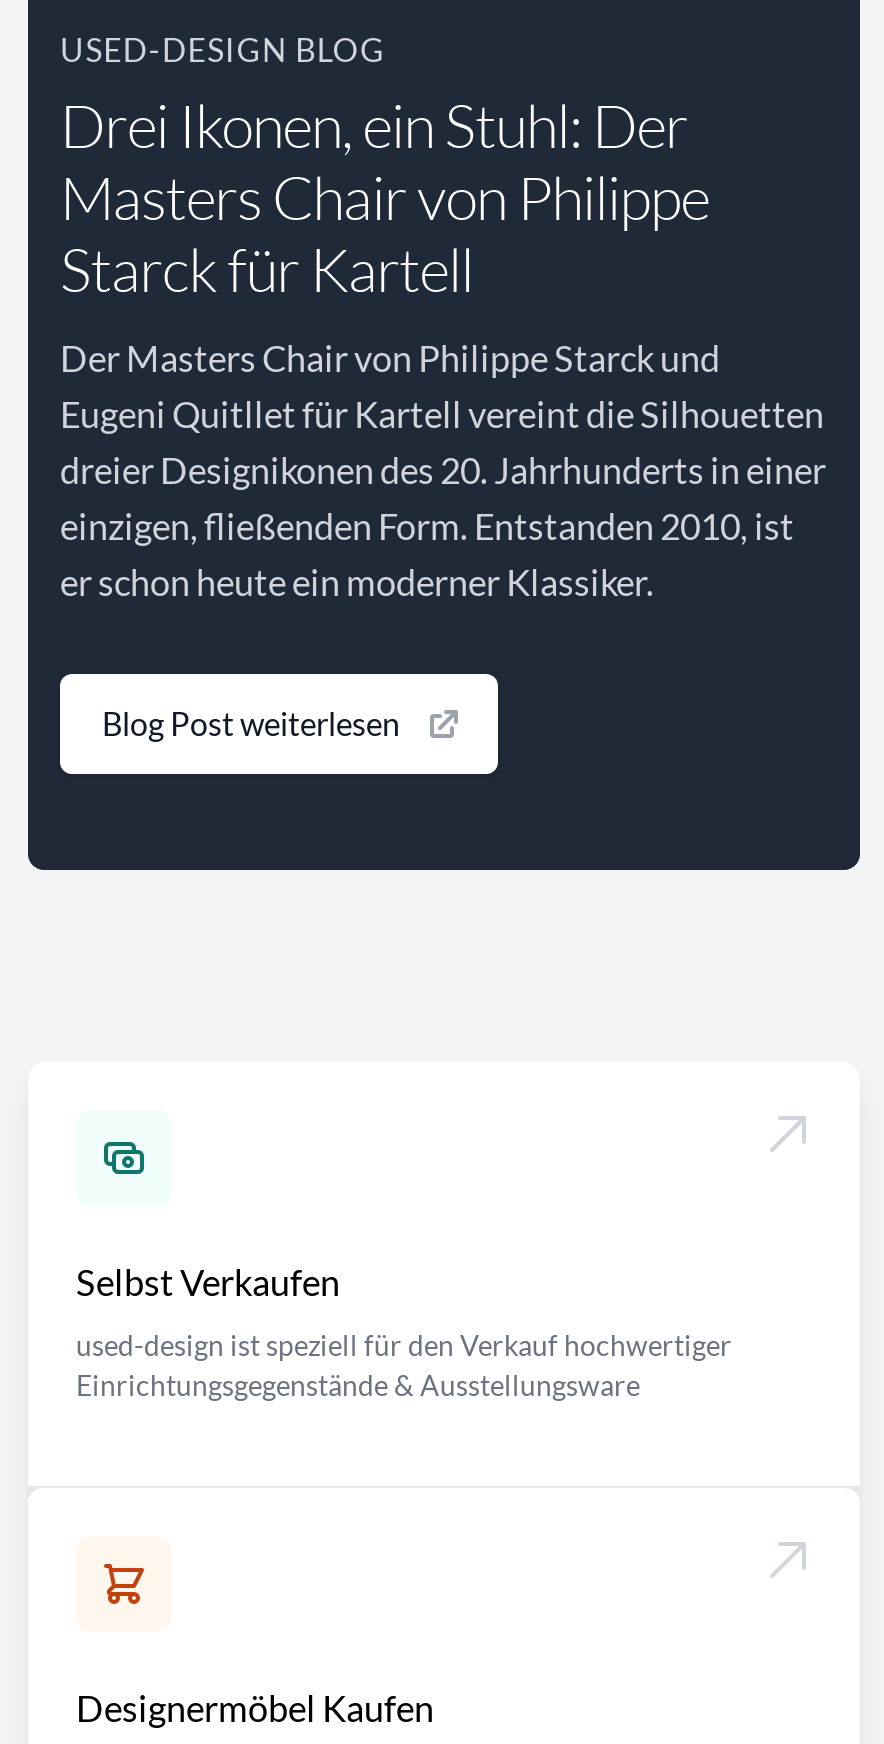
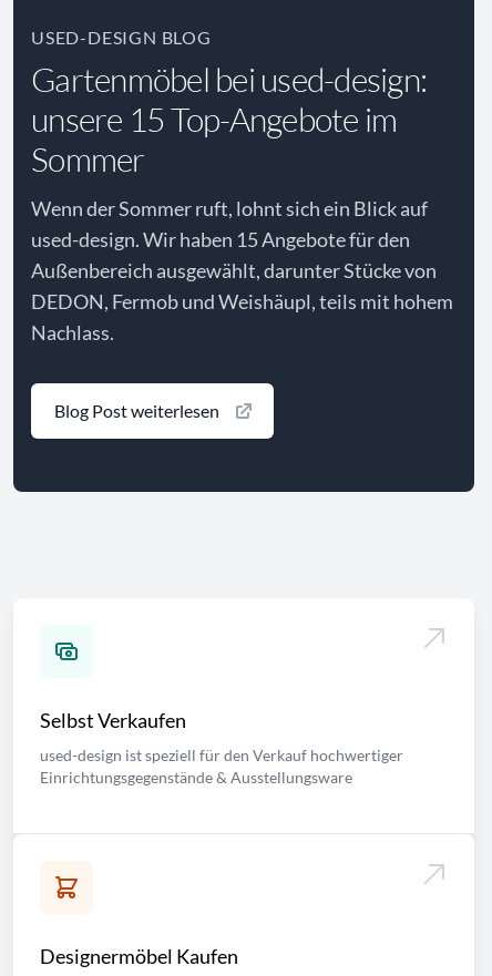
- Drei Ikonen, ein Stuhl: Der
- Masters Chair von Philippe
- Starck für Kartell
- Der Masters Chair von Philippe Starck und
- Eugeni Quitllet für Kartell vereint die Silhouetten
- dreier Designikonen des 20. Jahrhunderts in einer
- einzigen, fließenden Form. Entstanden 2010, ist
- er schon heute ein moderner Klassiker.
+ Gartenmöbel bei used-design:
+ unsere 15 Top-Angebote im
+ Sommer
+ Wenn der Sommer ruft, lohnt sich ein Blick auf
+ used-design. Wir haben 15 Angebote für den
+ Außenbereich ausgewählt, darunter Stücke von
+ DEDON, Fermob und Weishäupl, teils mit hohem
+ Nachlass.
